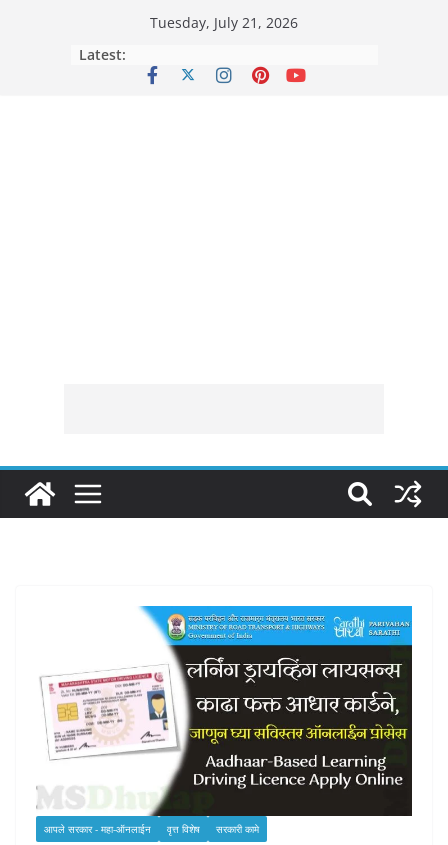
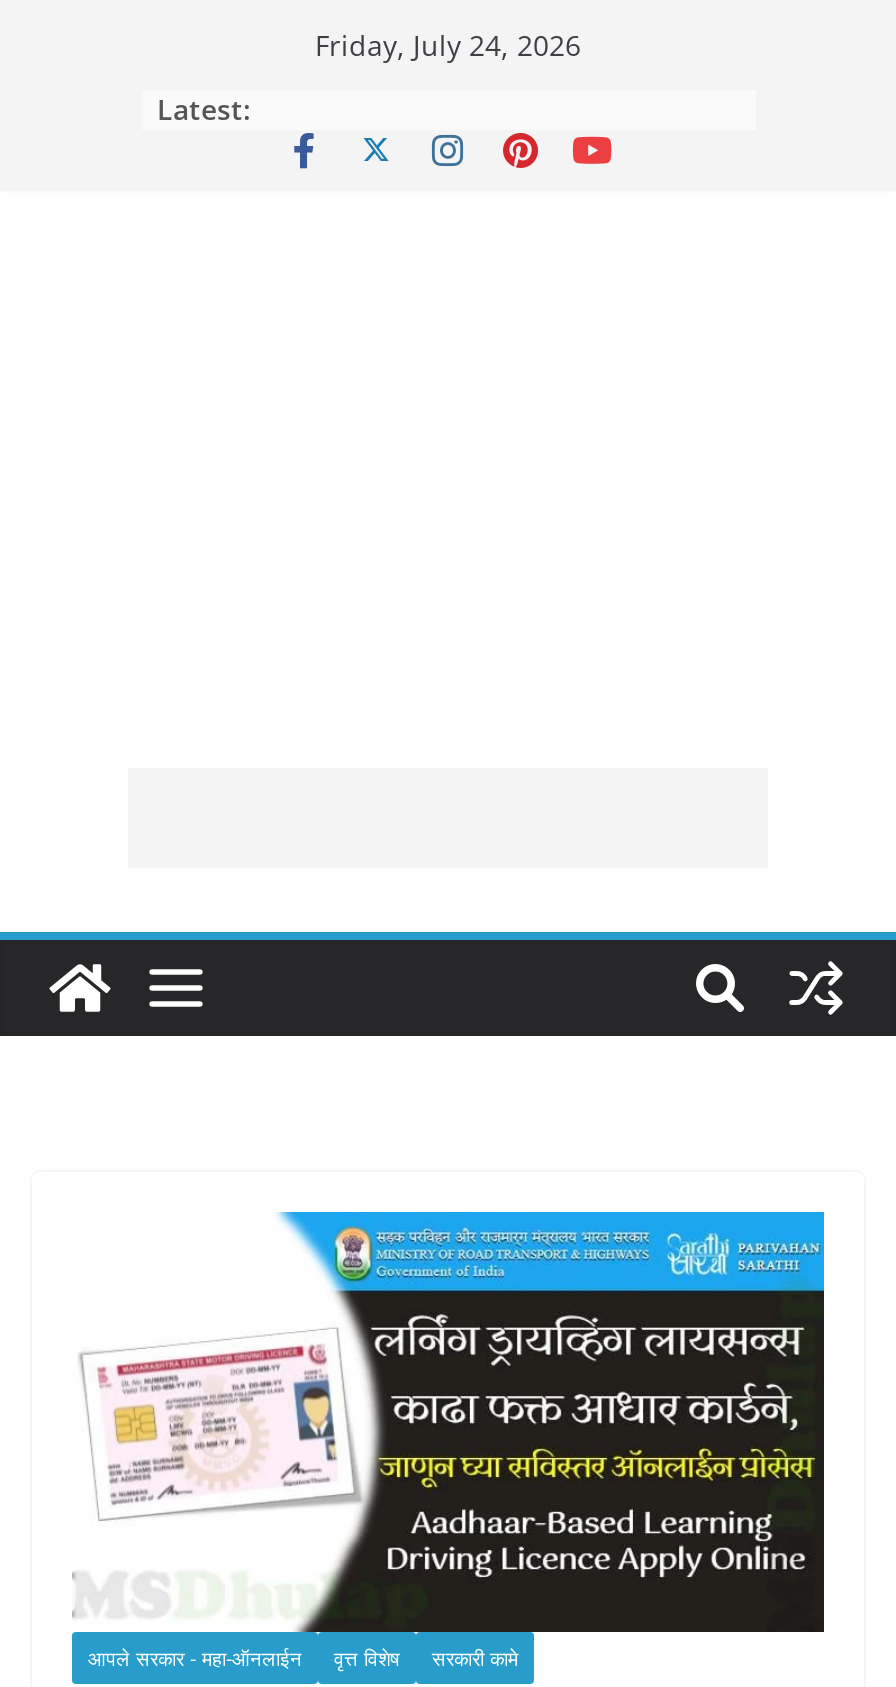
- Tuesday, July 21, 2026
+ Friday, July 24, 2026
